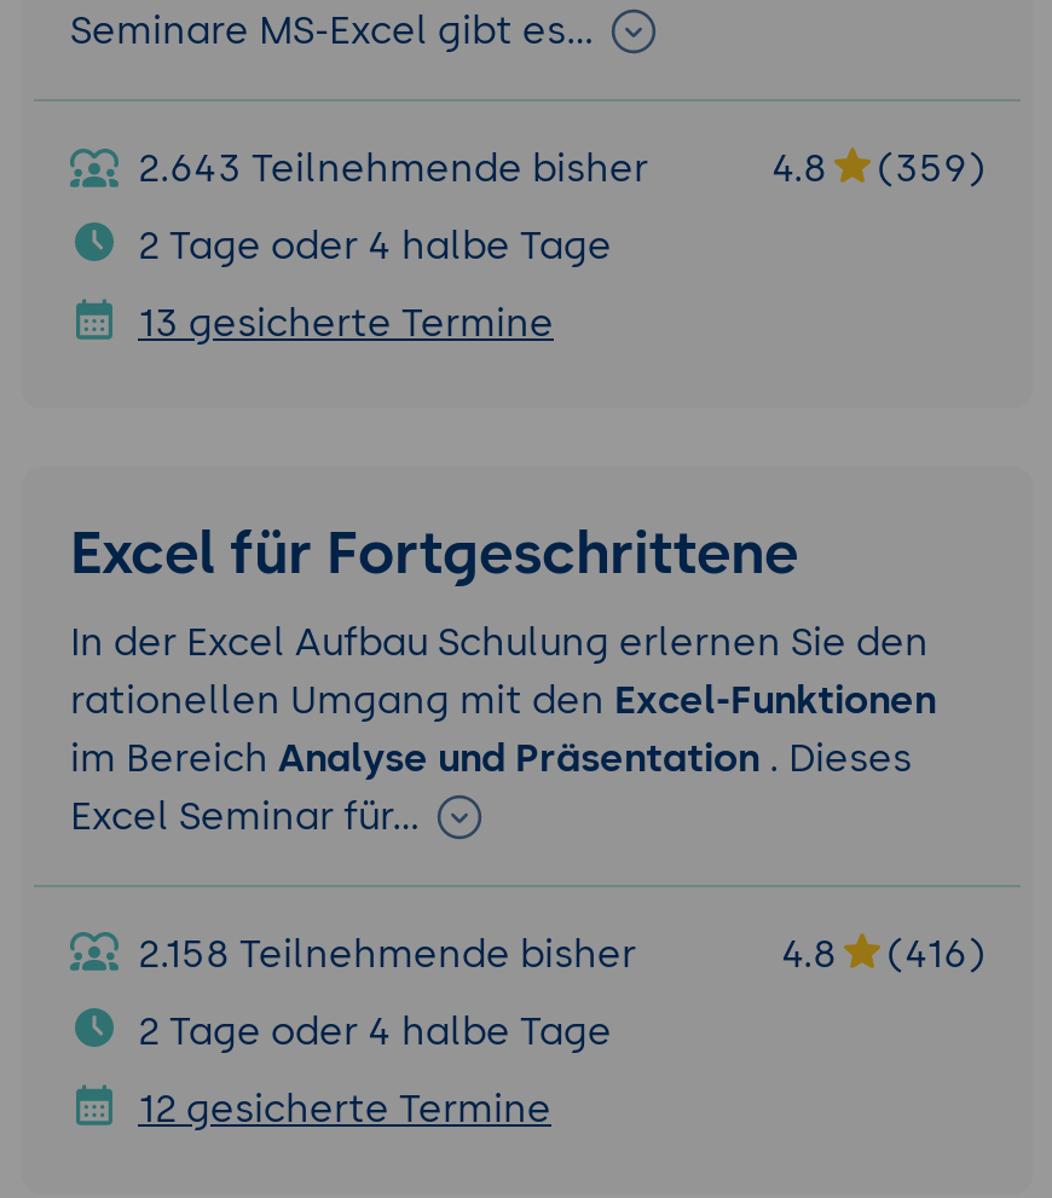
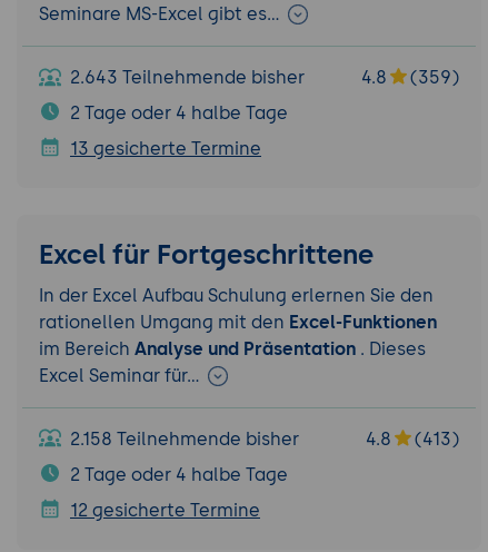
- 4.8 (416)
+ 4.8 (413)
